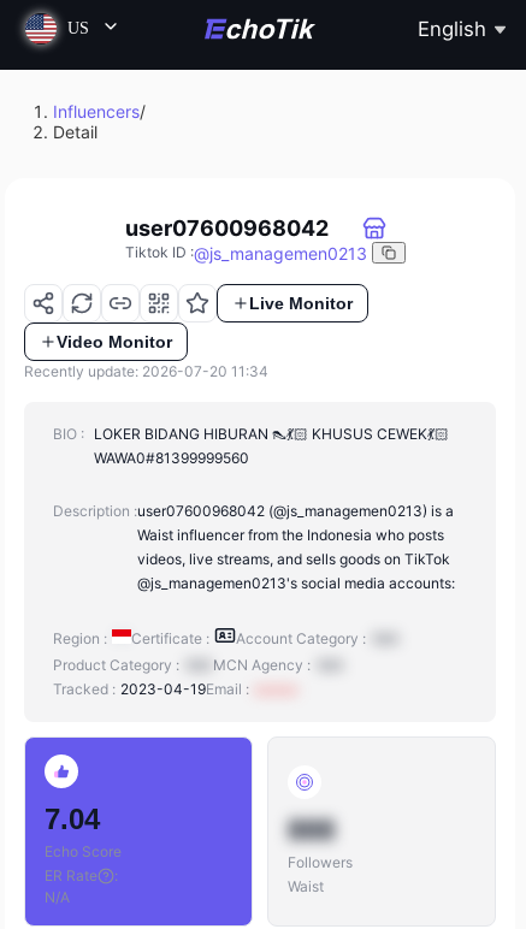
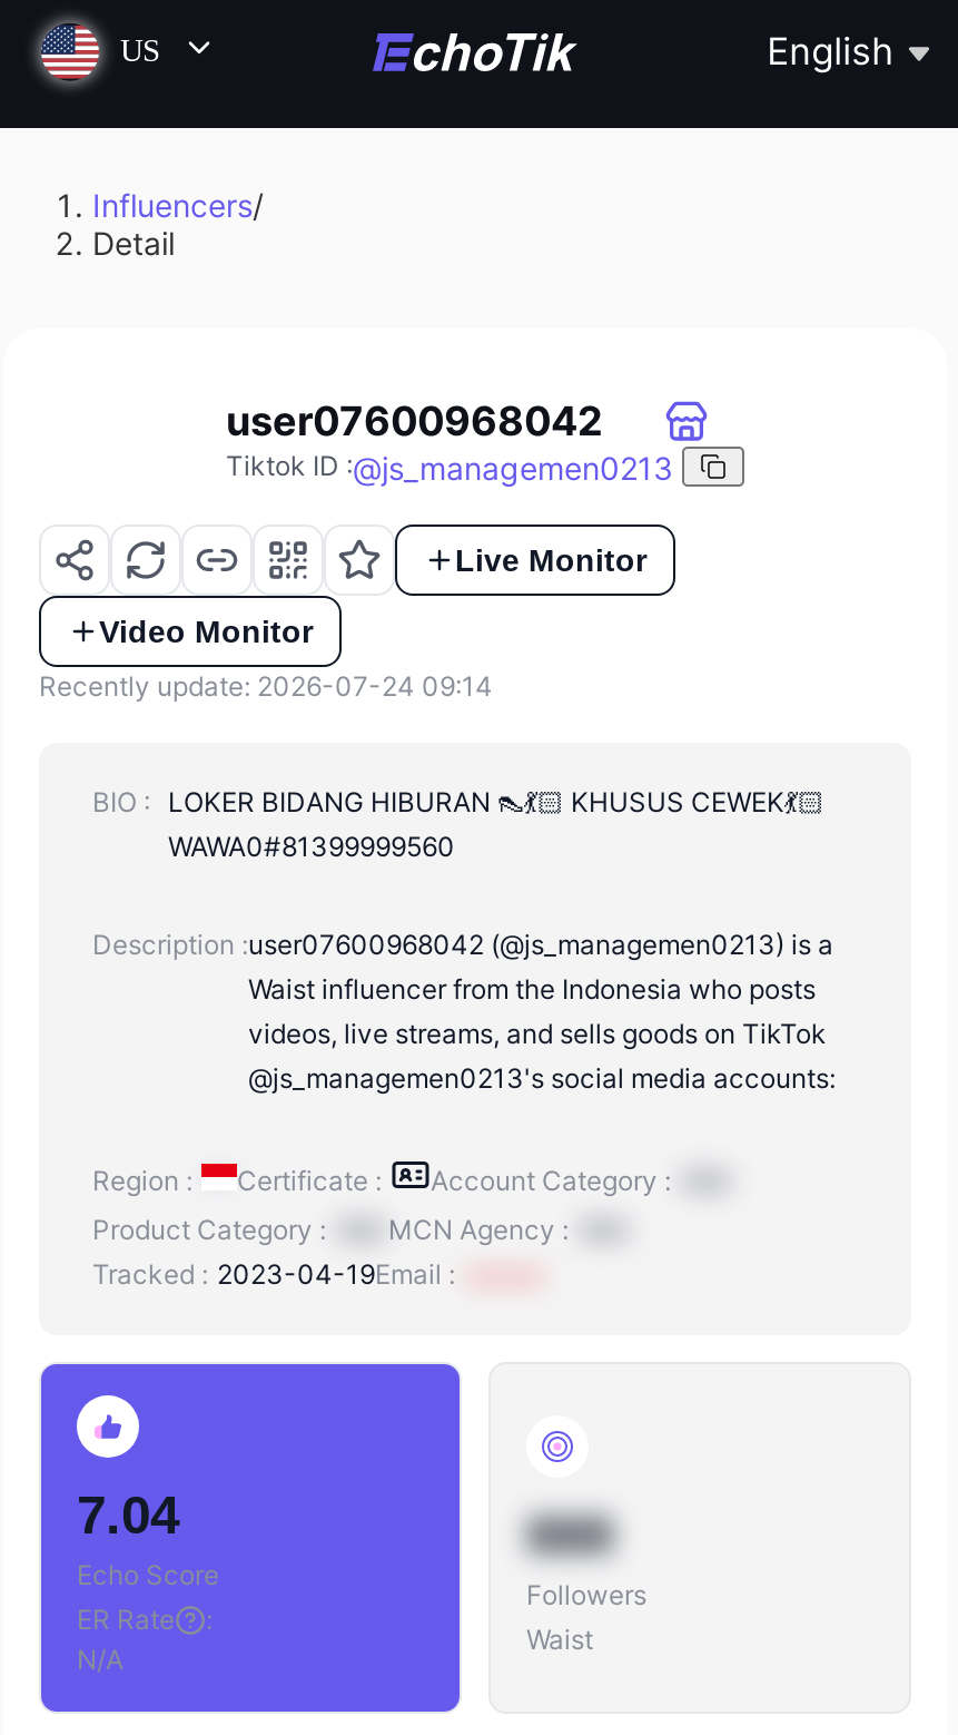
- Recently update: 2026-07-20 11:34
+ Recently update: 2026-07-24 09:14
